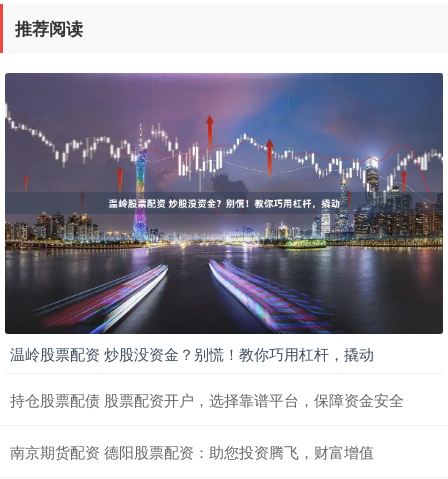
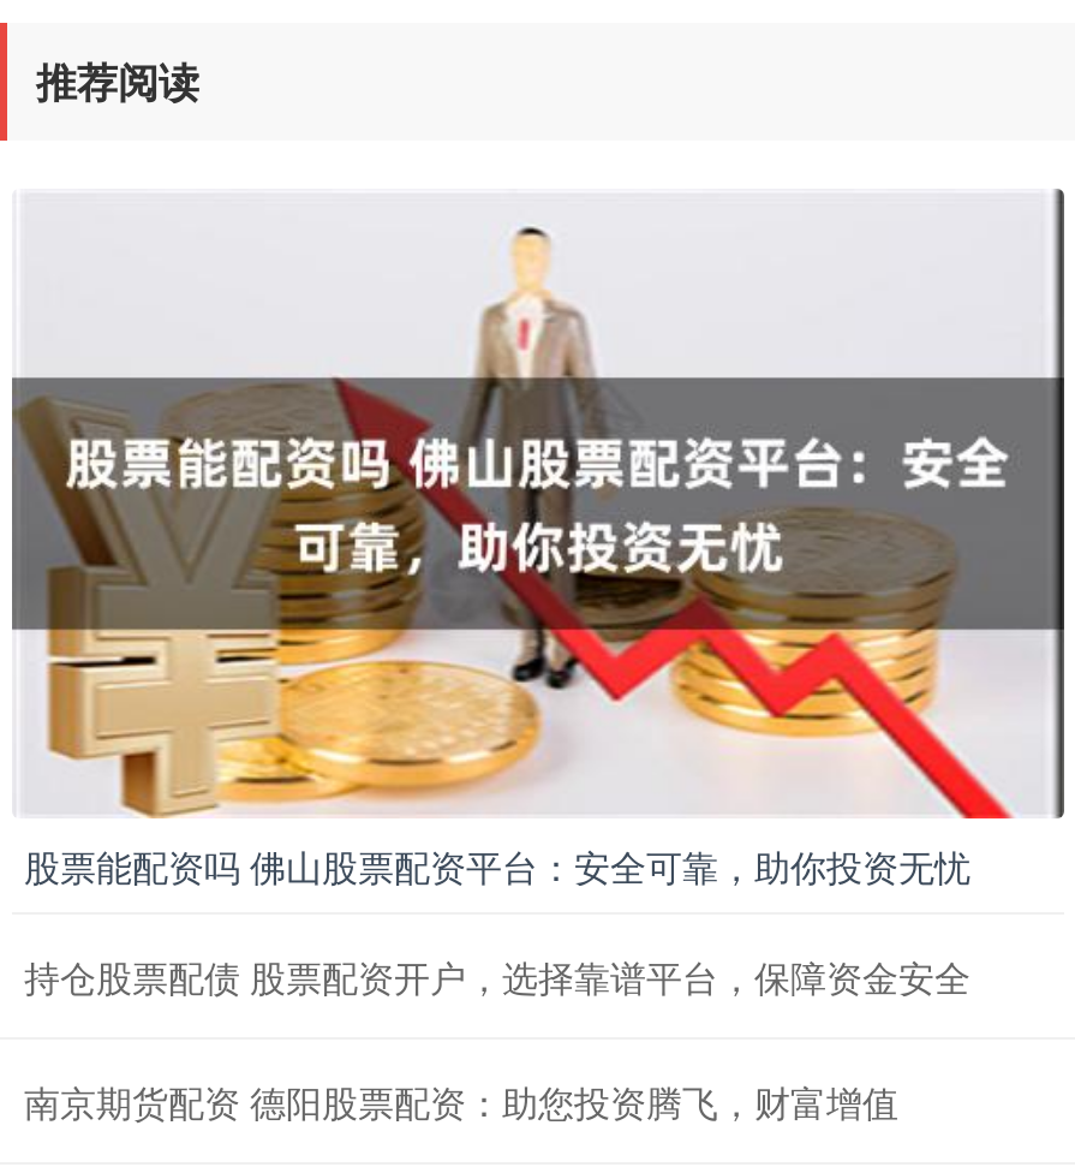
- [image]
- 温岭股票配资 炒股没资金？别慌！教你巧用杠杆，撬动
+ [image]
+ 股票能配资吗 佛山股票配资平台：安全可靠，助你投资无忧
